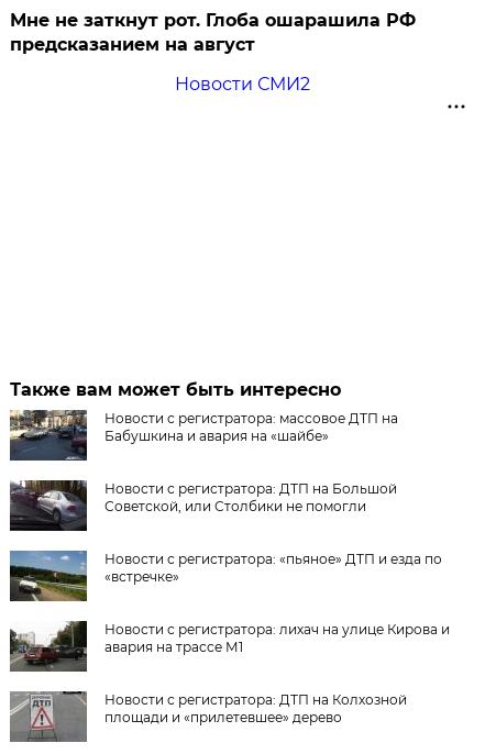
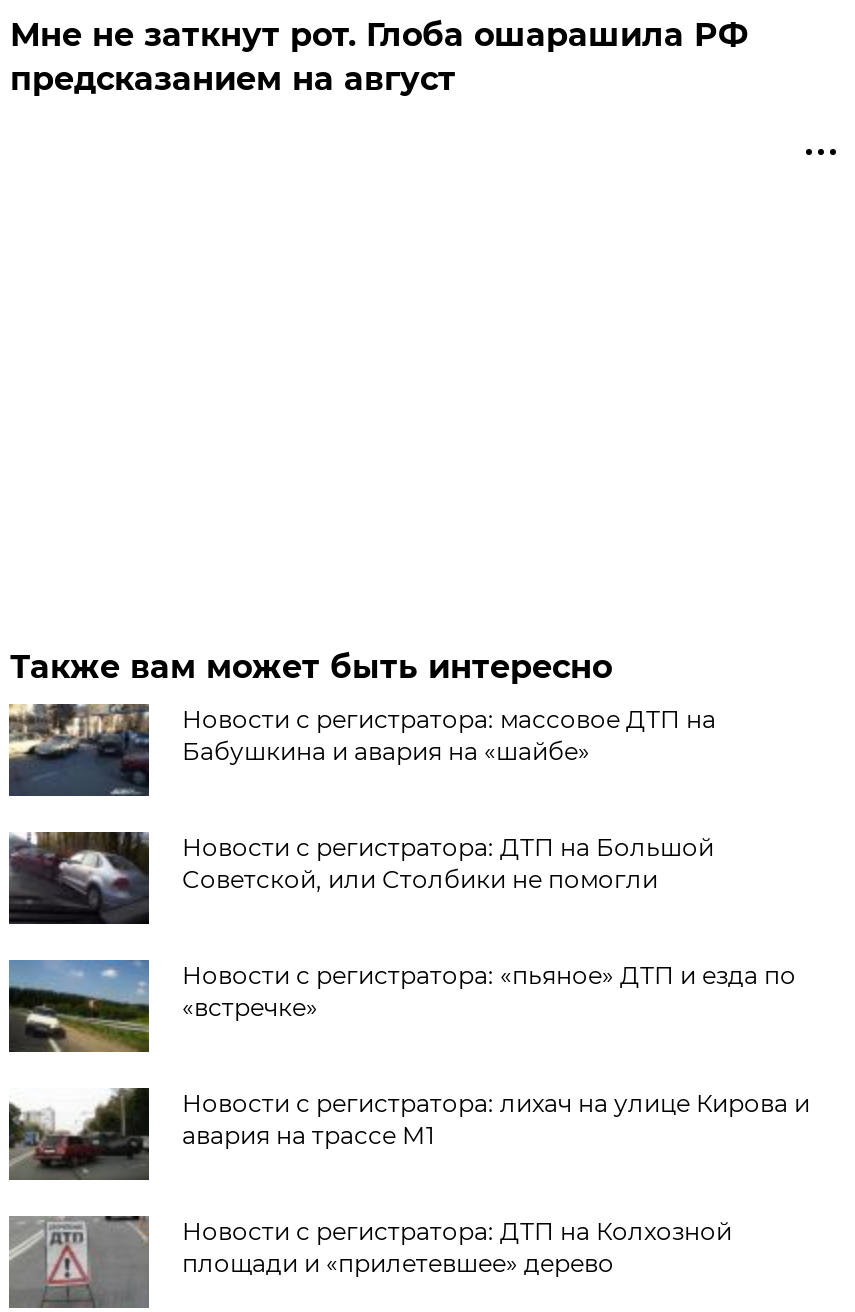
- Новости СМИ2
